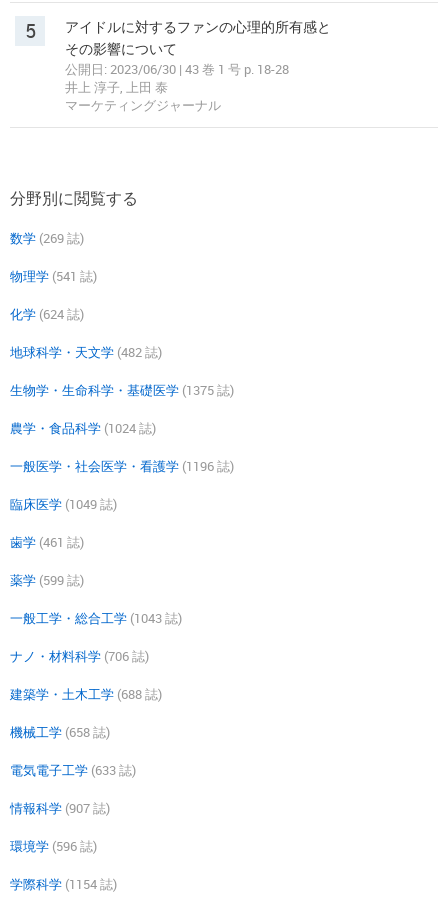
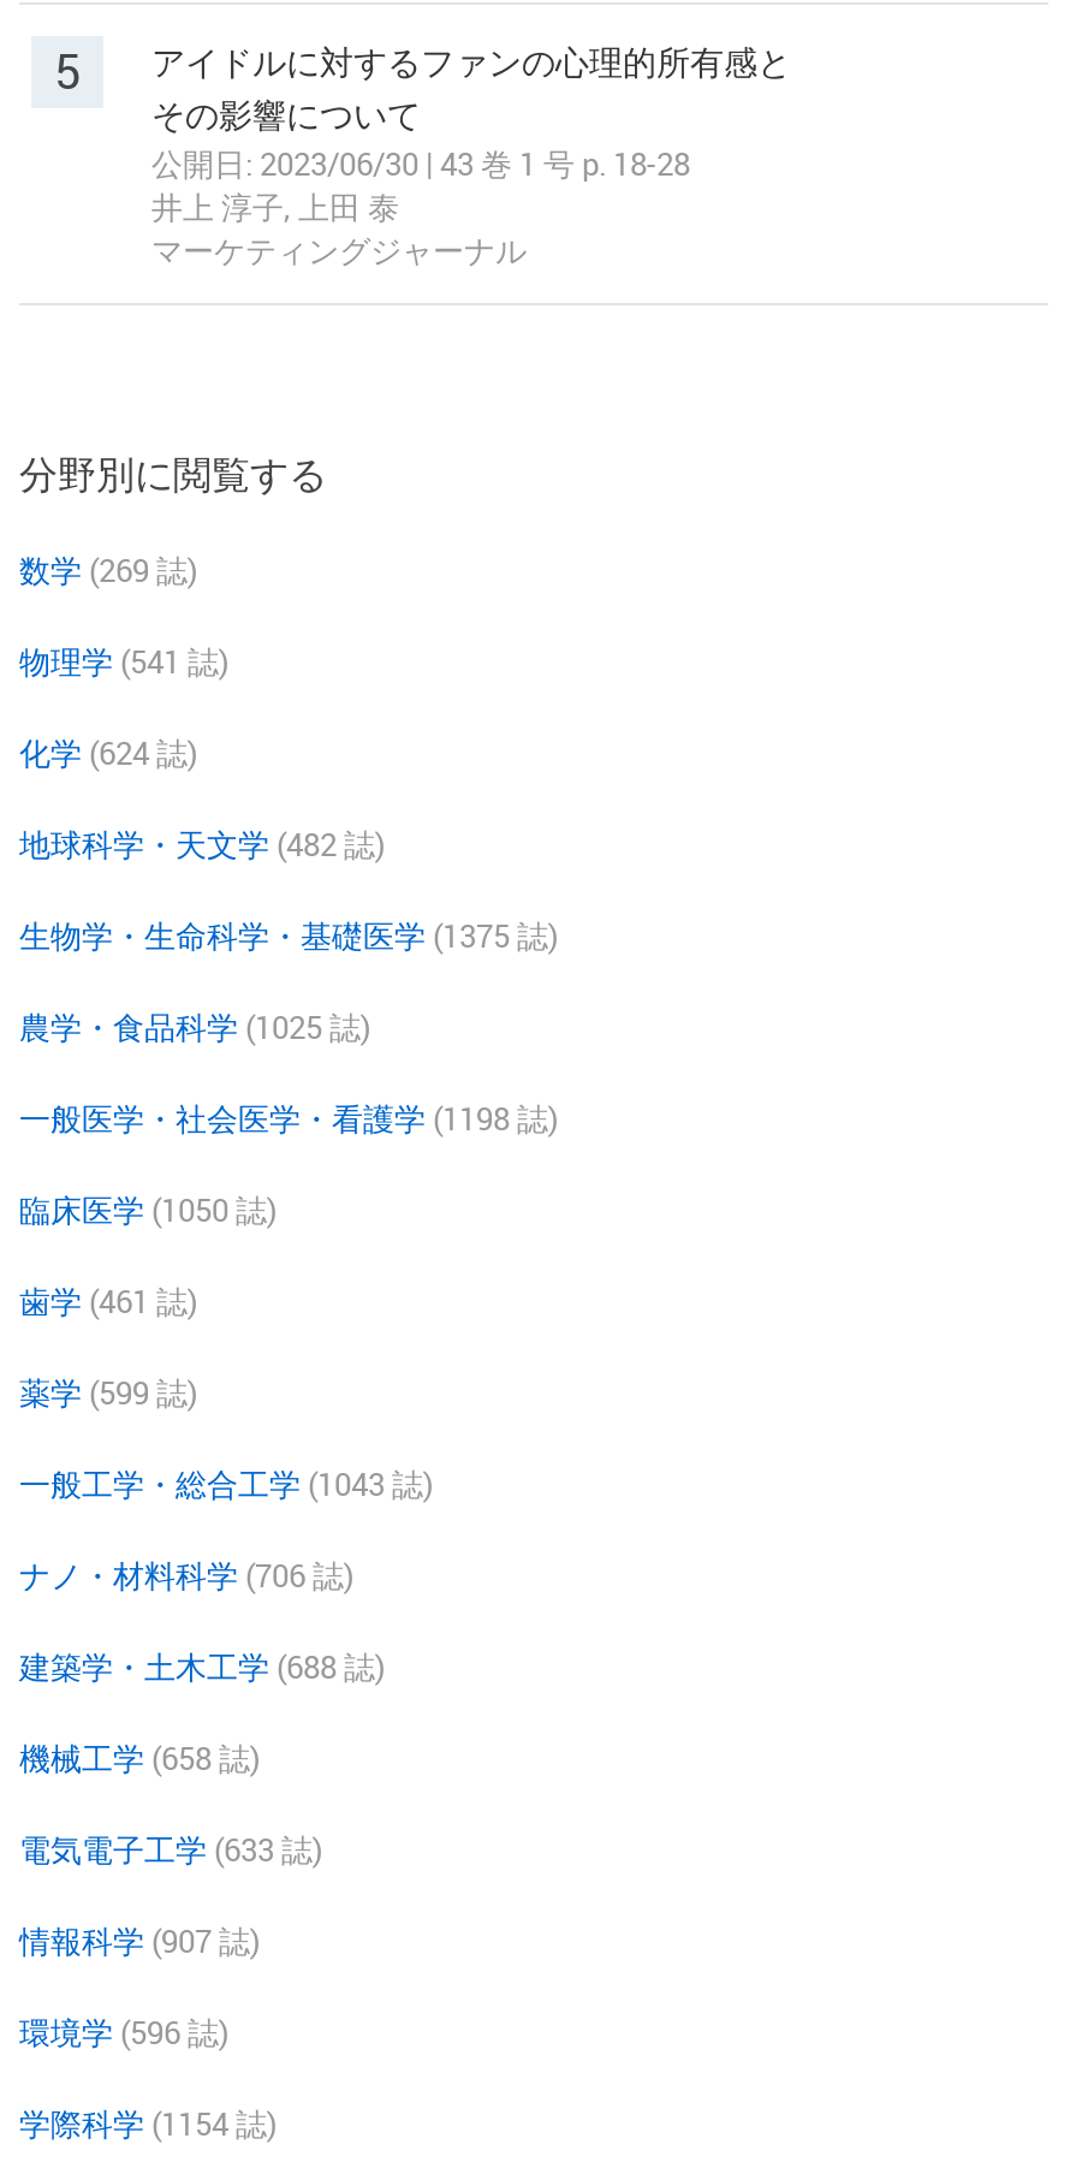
- 農学・食品科学 (1024 誌)
+ 農学・食品科学 (1025 誌)

- 一般医学・社会医学・看護学 (1196 誌)
+ 一般医学・社会医学・看護学 (1198 誌)

- 臨床医学 (1049 誌)
+ 臨床医学 (1050 誌)
